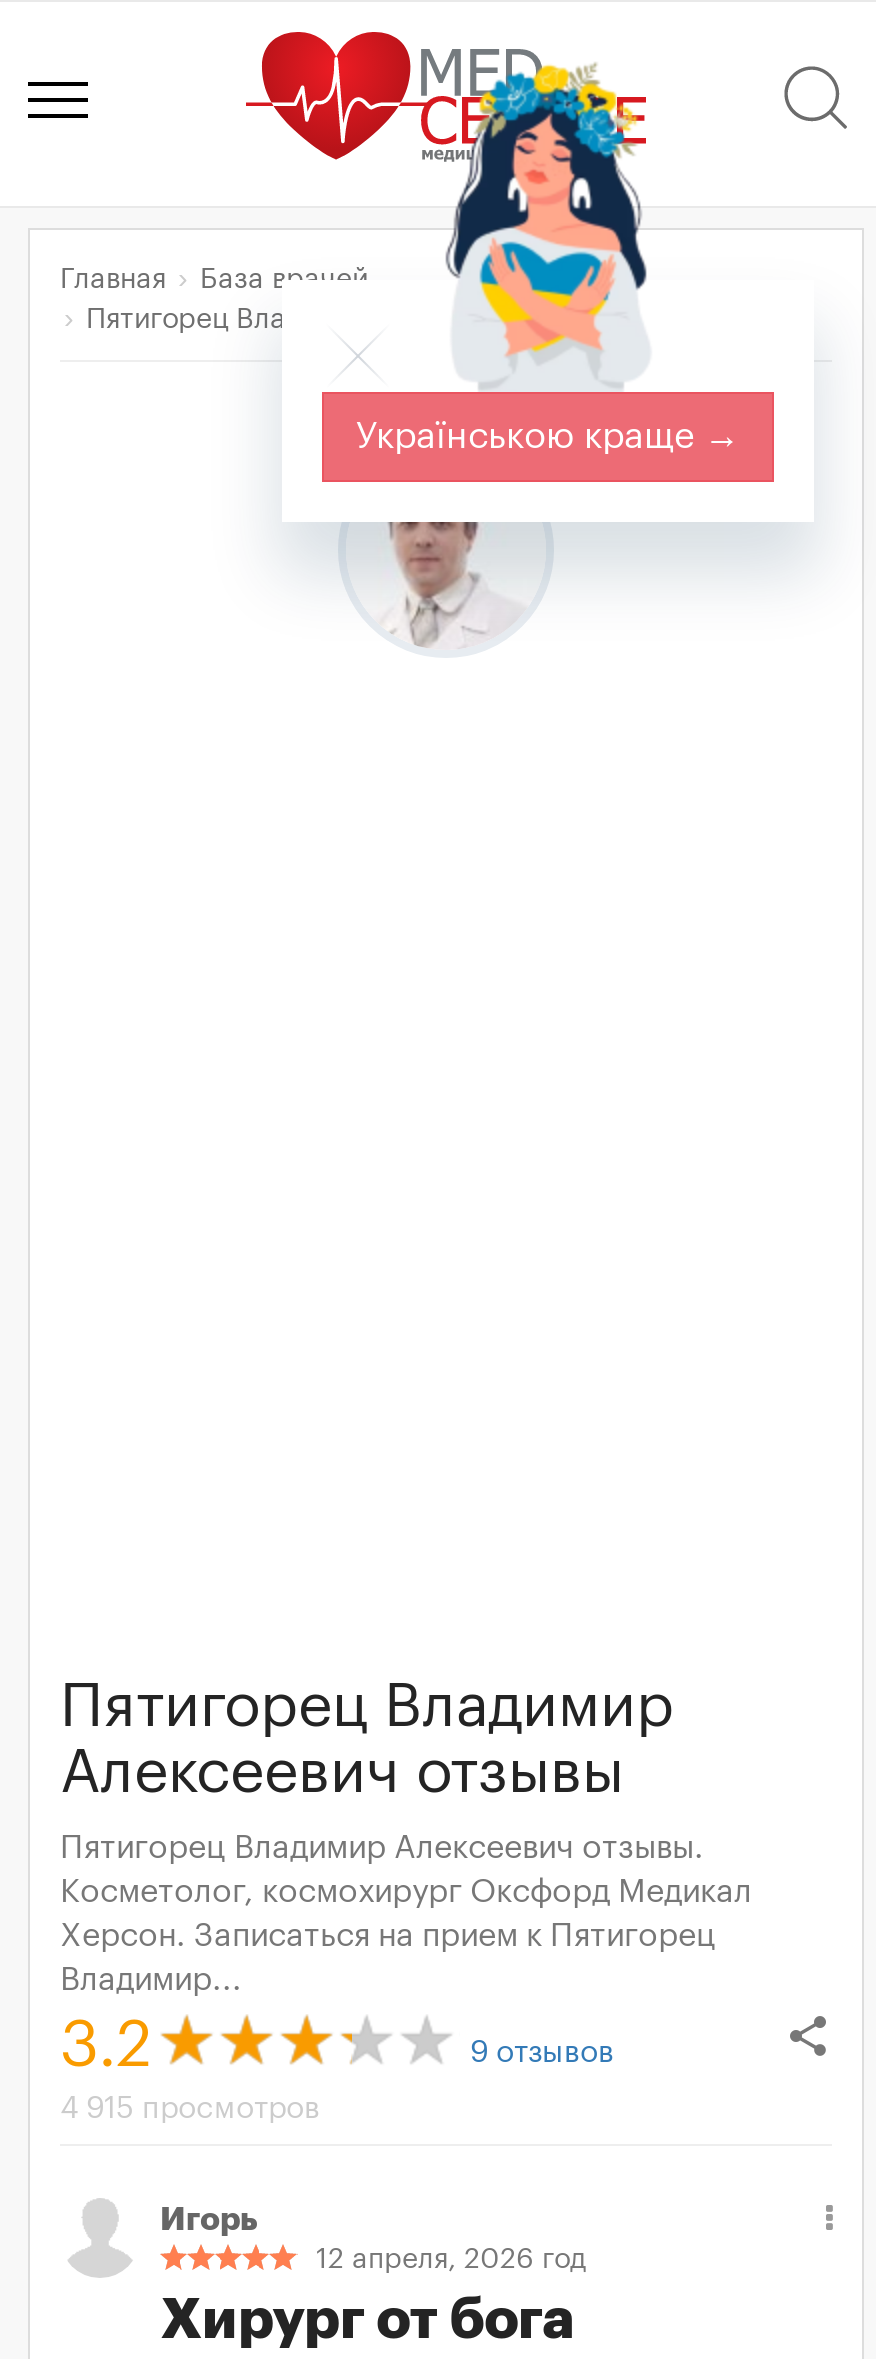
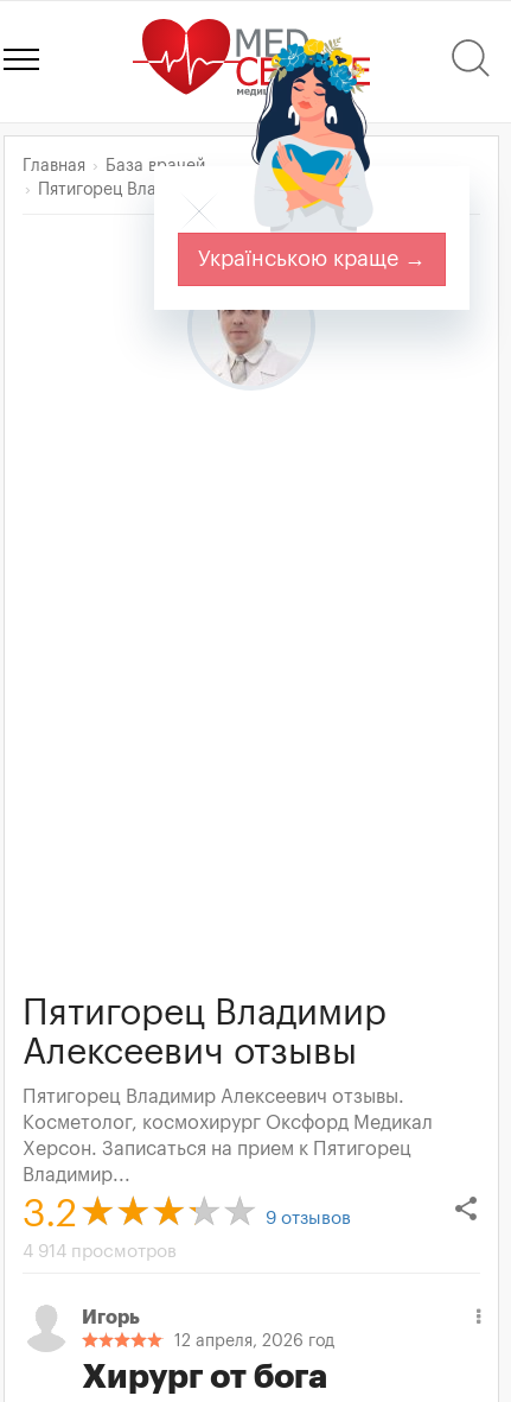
- 4 915 просмотров
+ 4 914 просмотров
